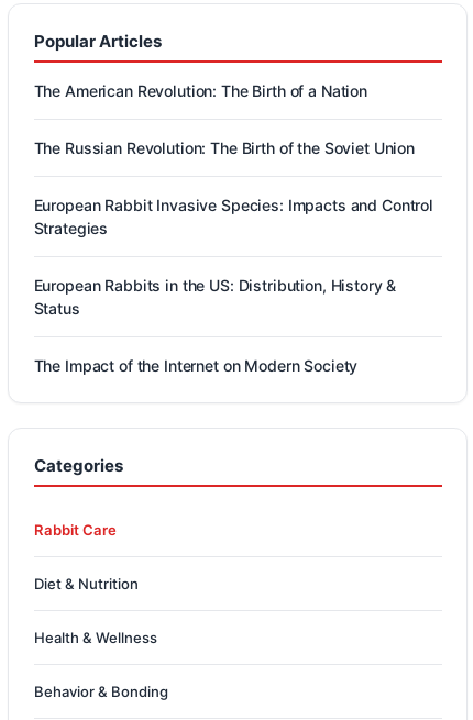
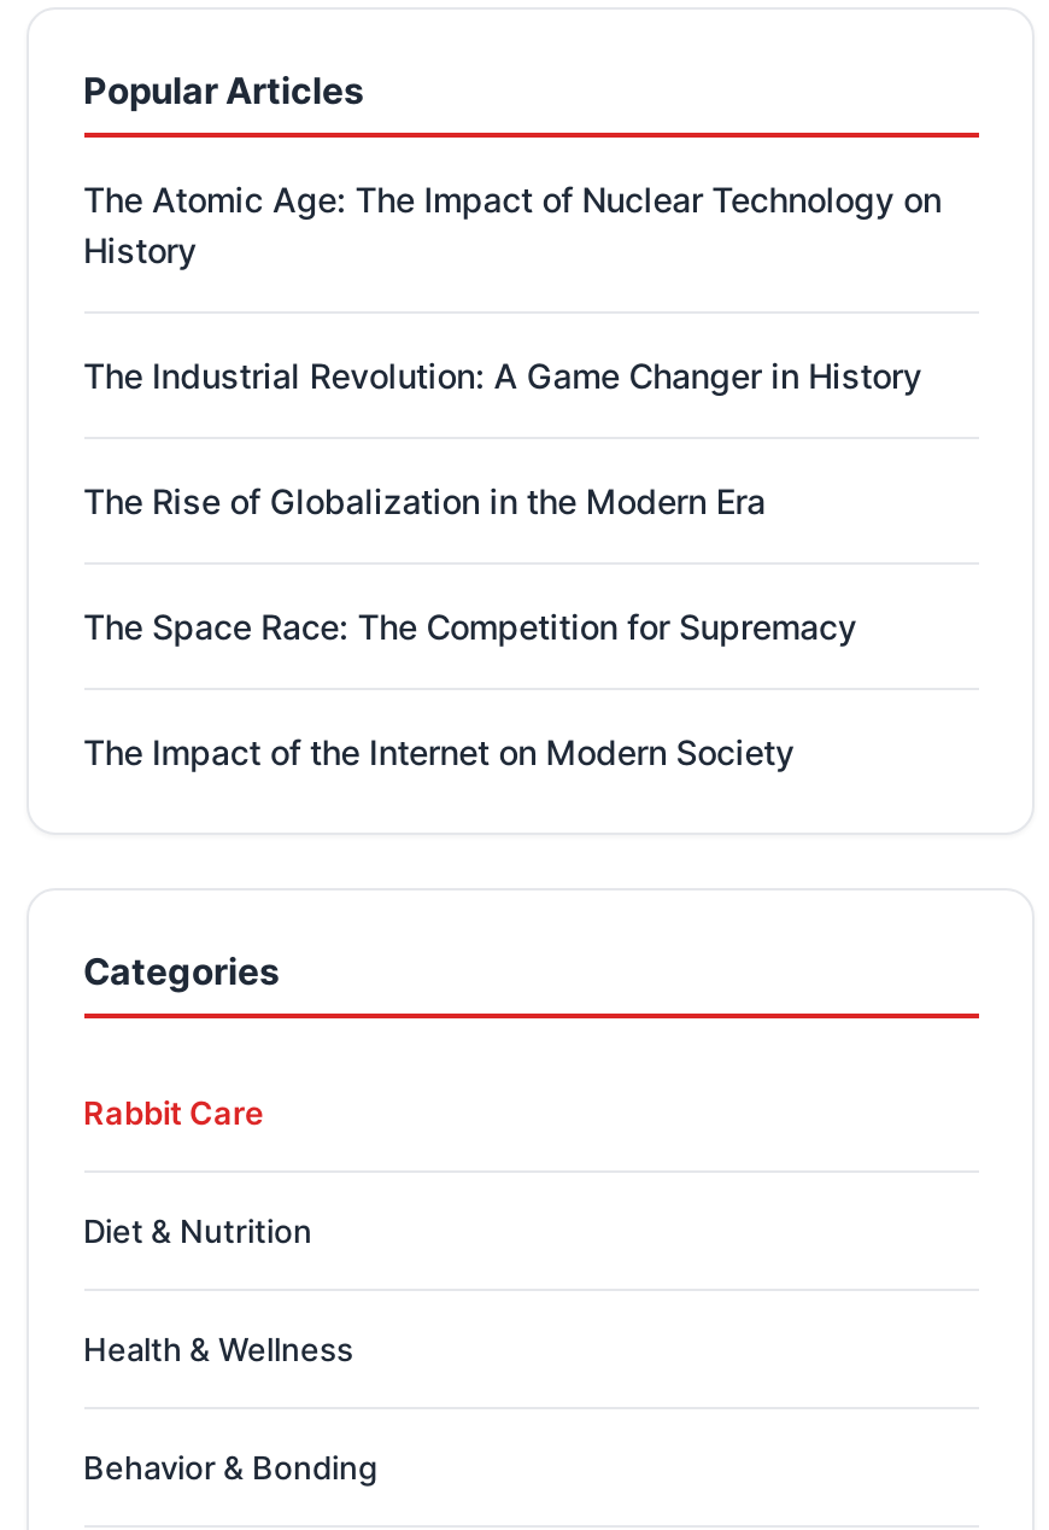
- The American Revolution: The Birth of a Nation
+ The Atomic Age: The Impact of Nuclear Technology on
+ History

- The Russian Revolution: The Birth of the Soviet Union
+ The Industrial Revolution: A Game Changer in History

- European Rabbit Invasive Species: Impacts and Control
- Strategies
+ The Rise of Globalization in the Modern Era

- European Rabbits in the US: Distribution, History &
- Status
+ The Space Race: The Competition for Supremacy
